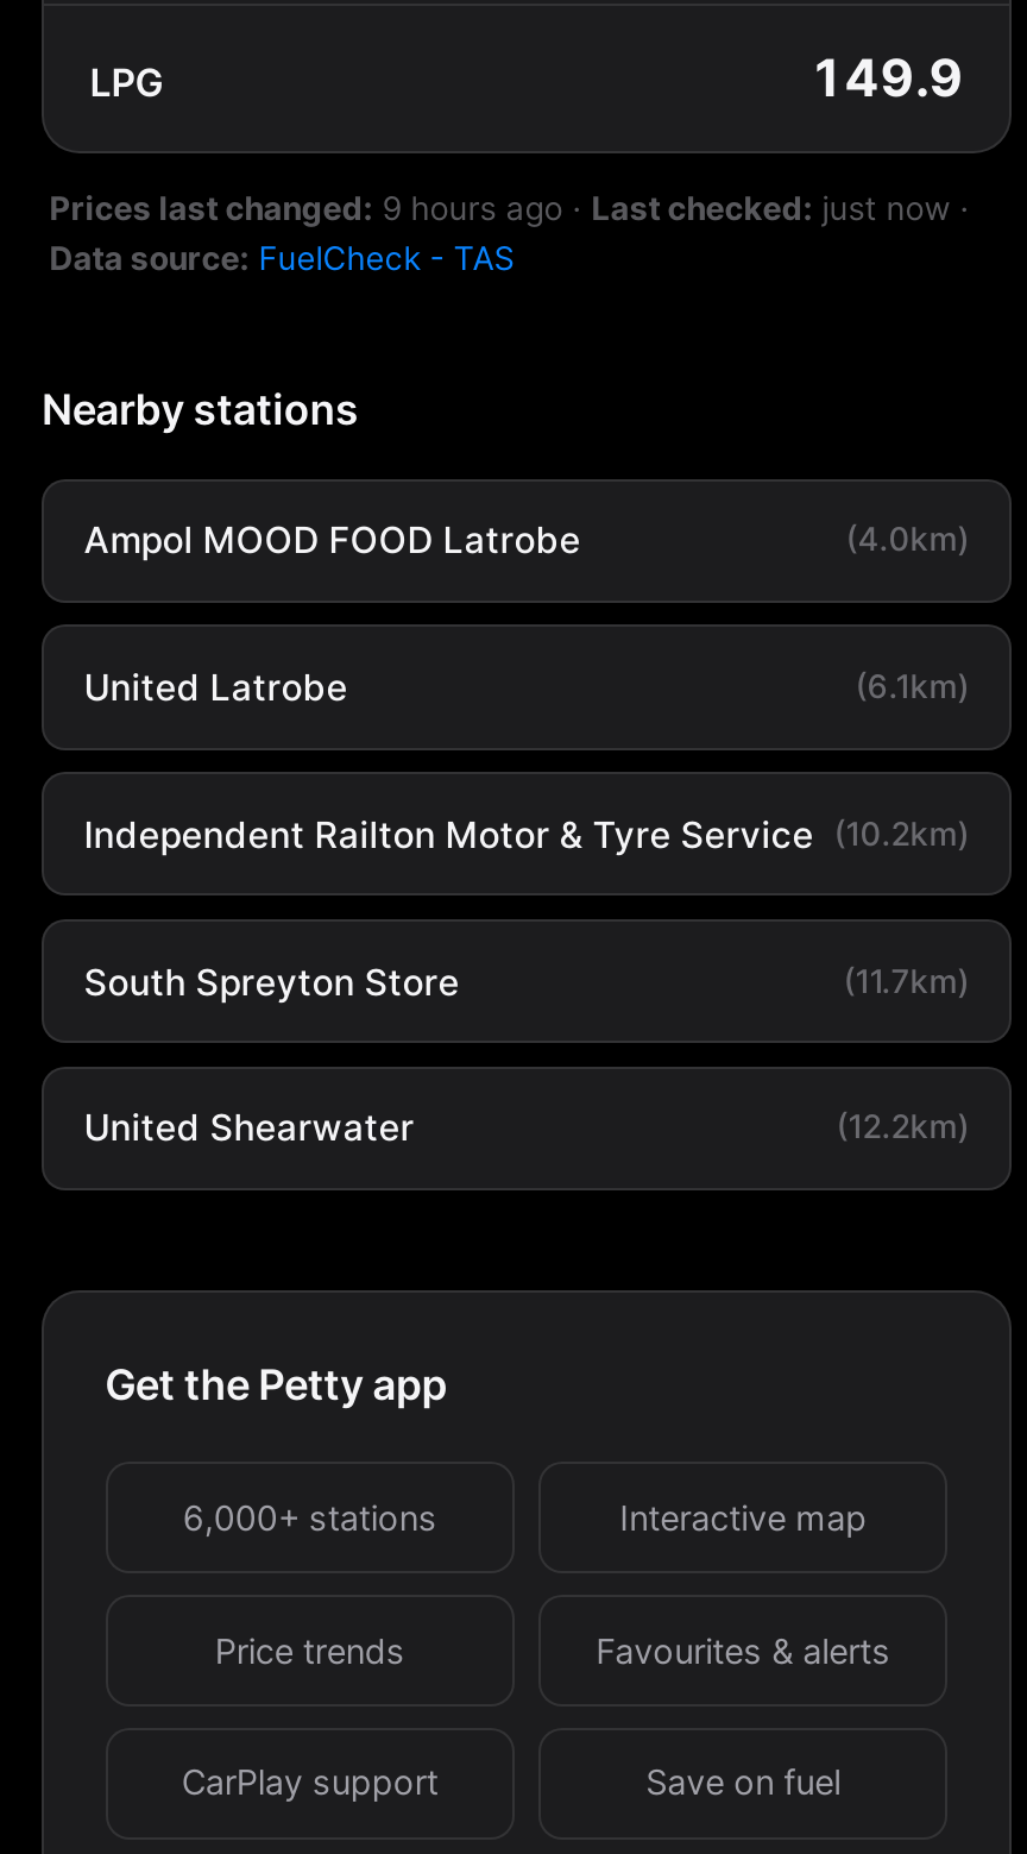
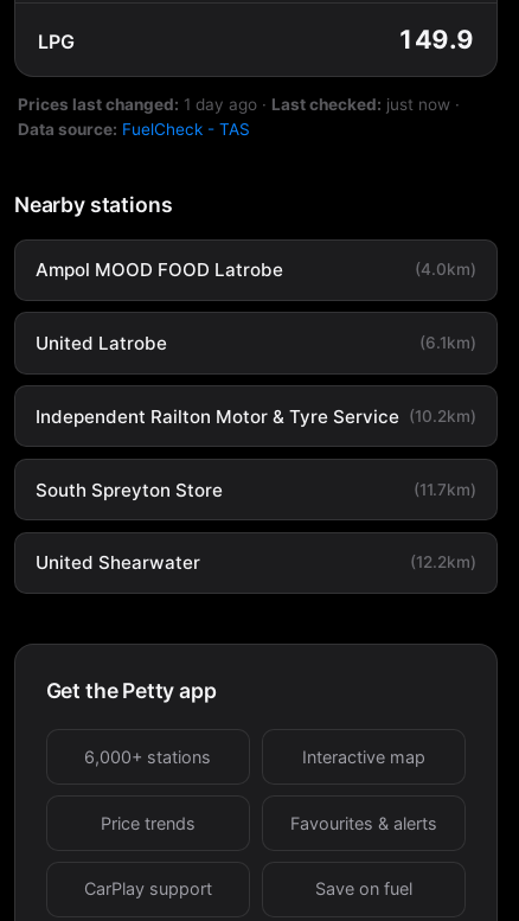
- Prices last changed: 9 hours ago · Last checked: just now ·
+ Prices last changed: 1 day ago · Last checked: just now ·
